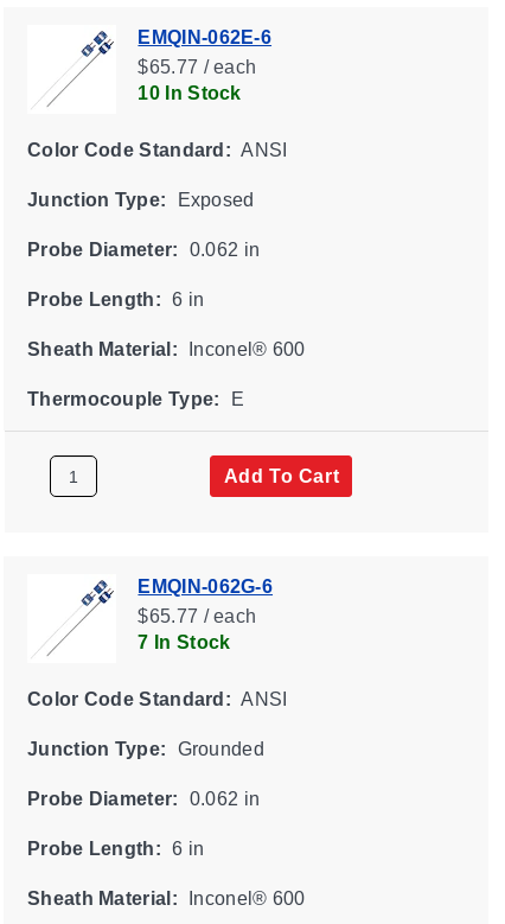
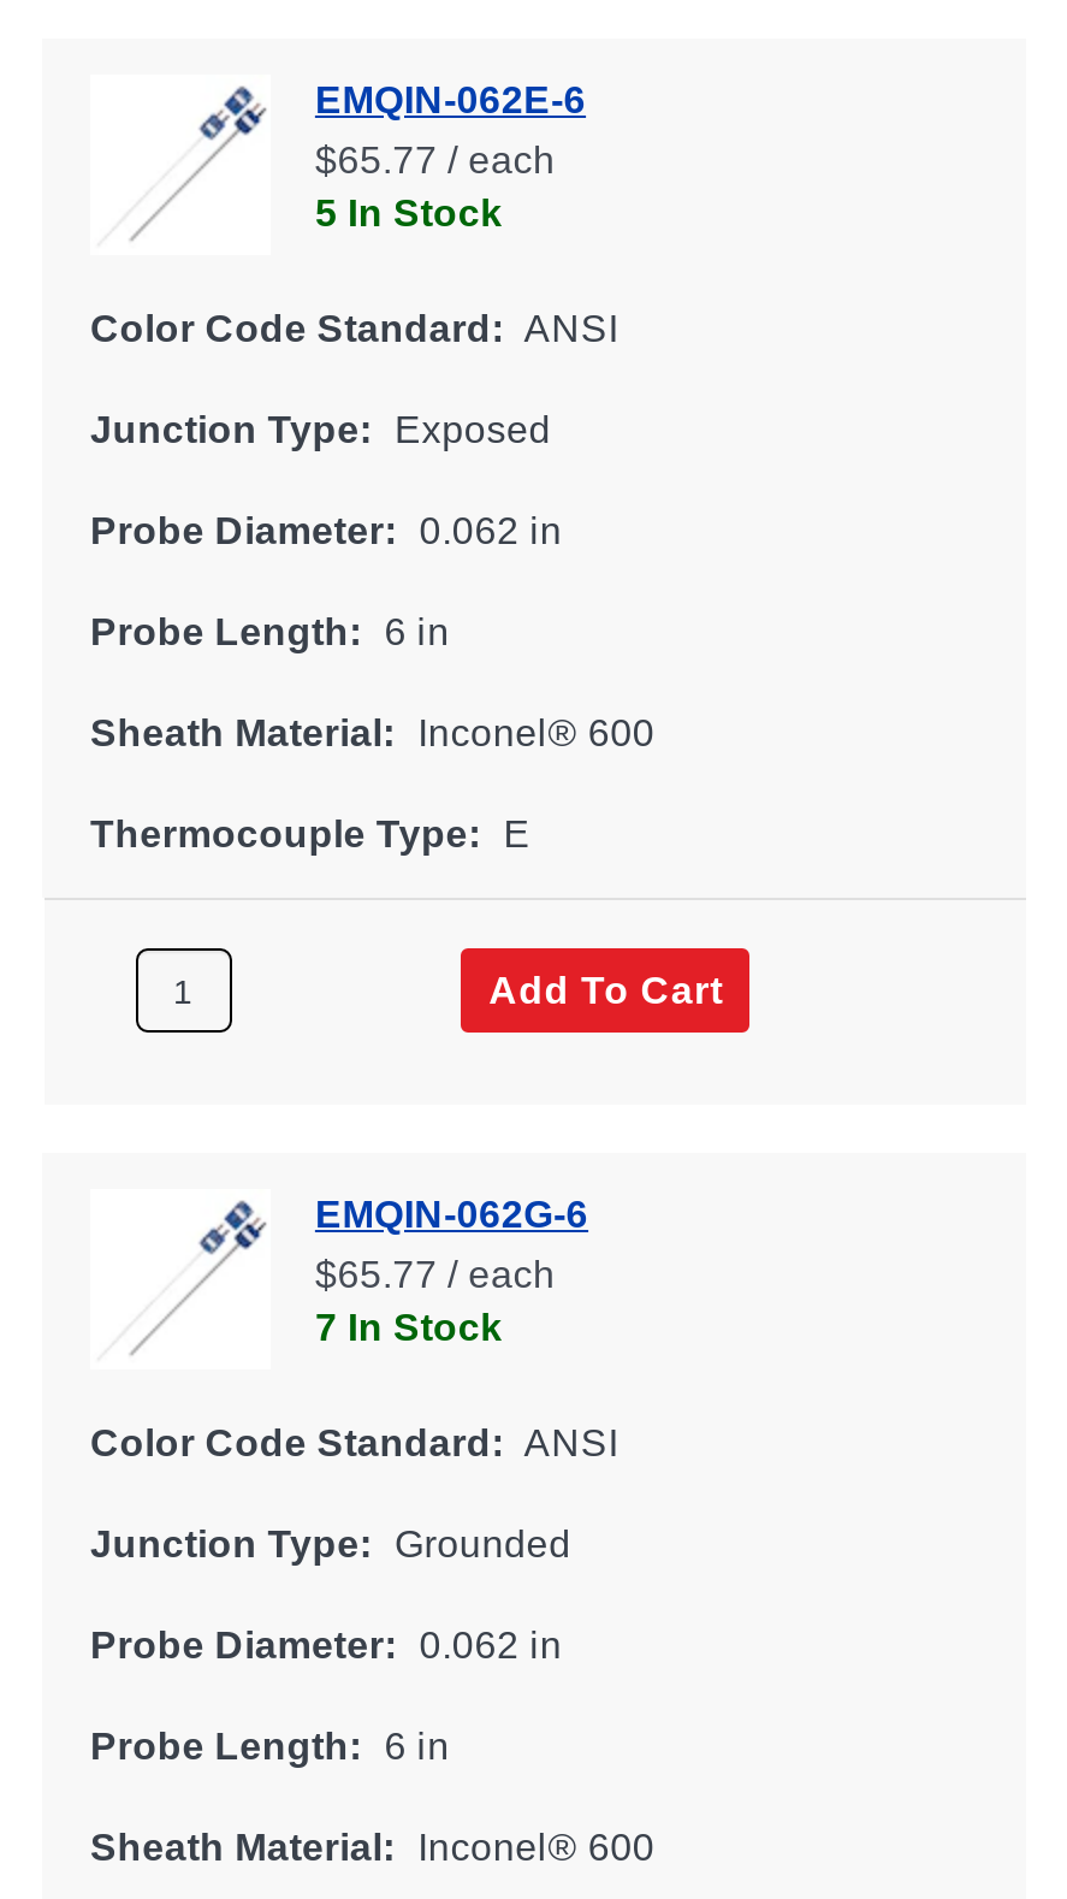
- 10 In Stock
+ 5 In Stock
